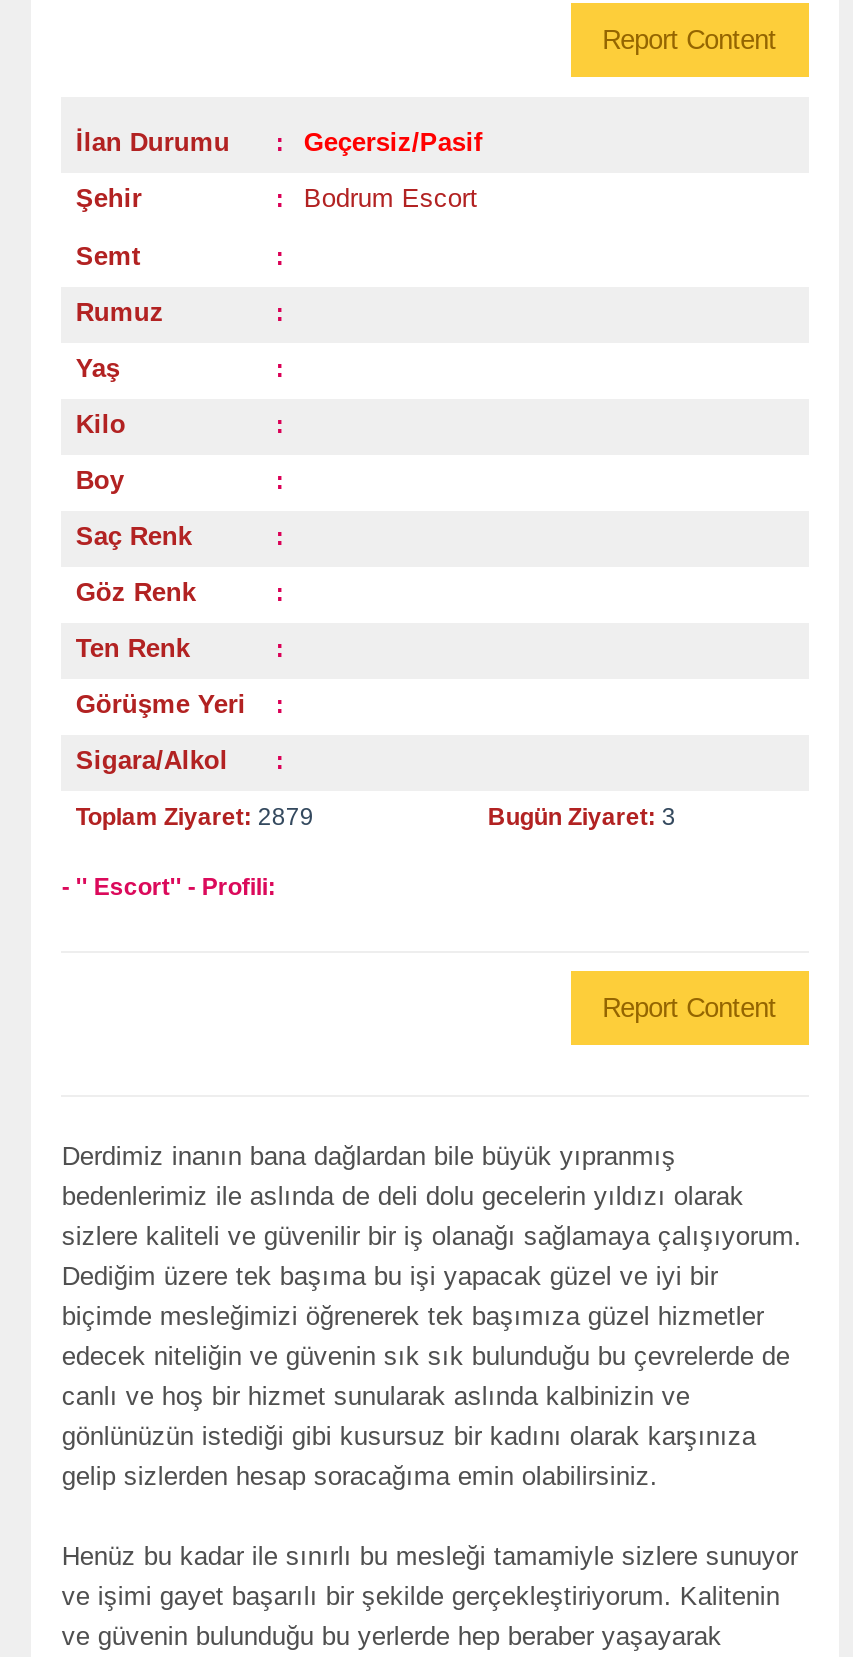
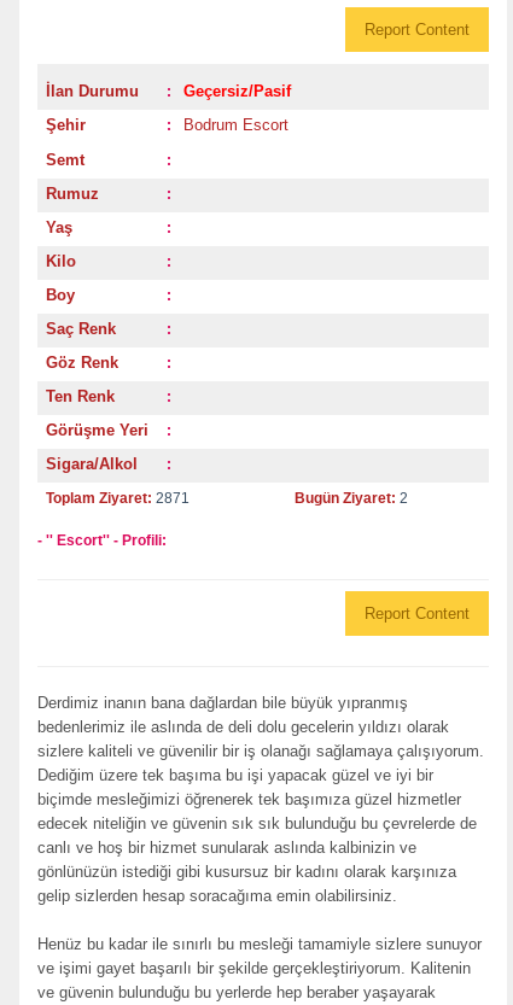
- Toplam Ziyaret: 2879
+ Toplam Ziyaret: 2871

- Bugün Ziyaret: 3
+ Bugün Ziyaret: 2
